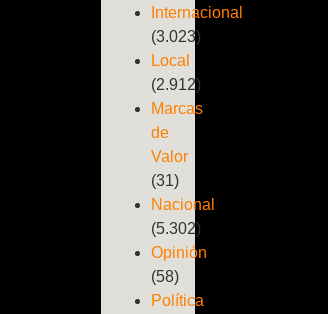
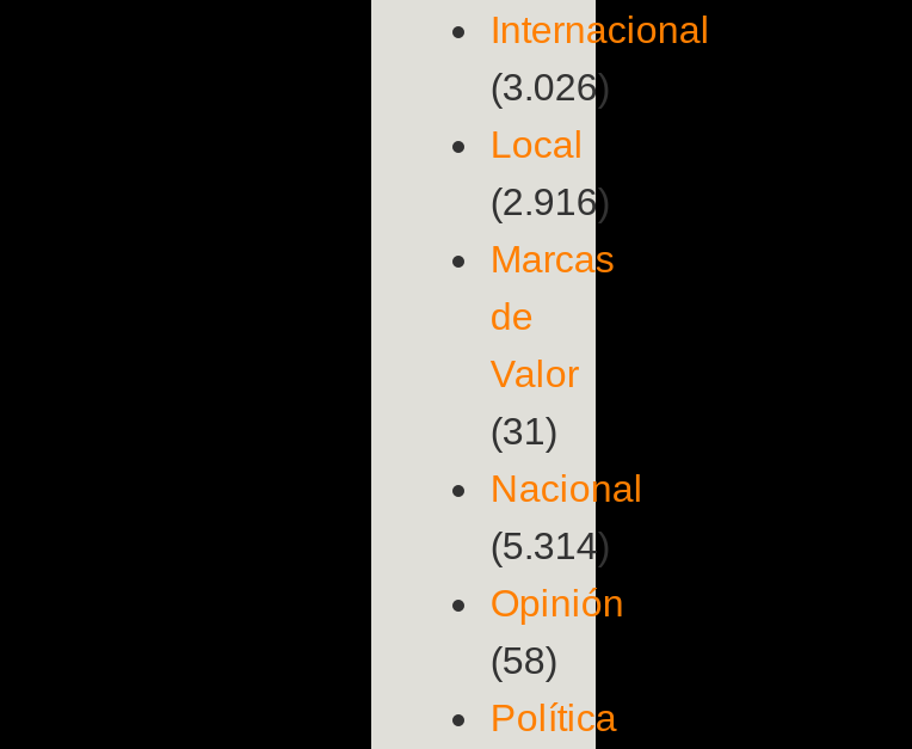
- (3.023)
+ (3.026)

- (2.912)
+ (2.916)

- (5.302)
+ (5.314)
